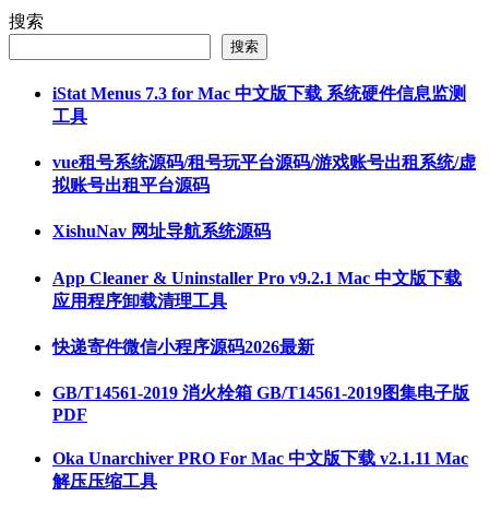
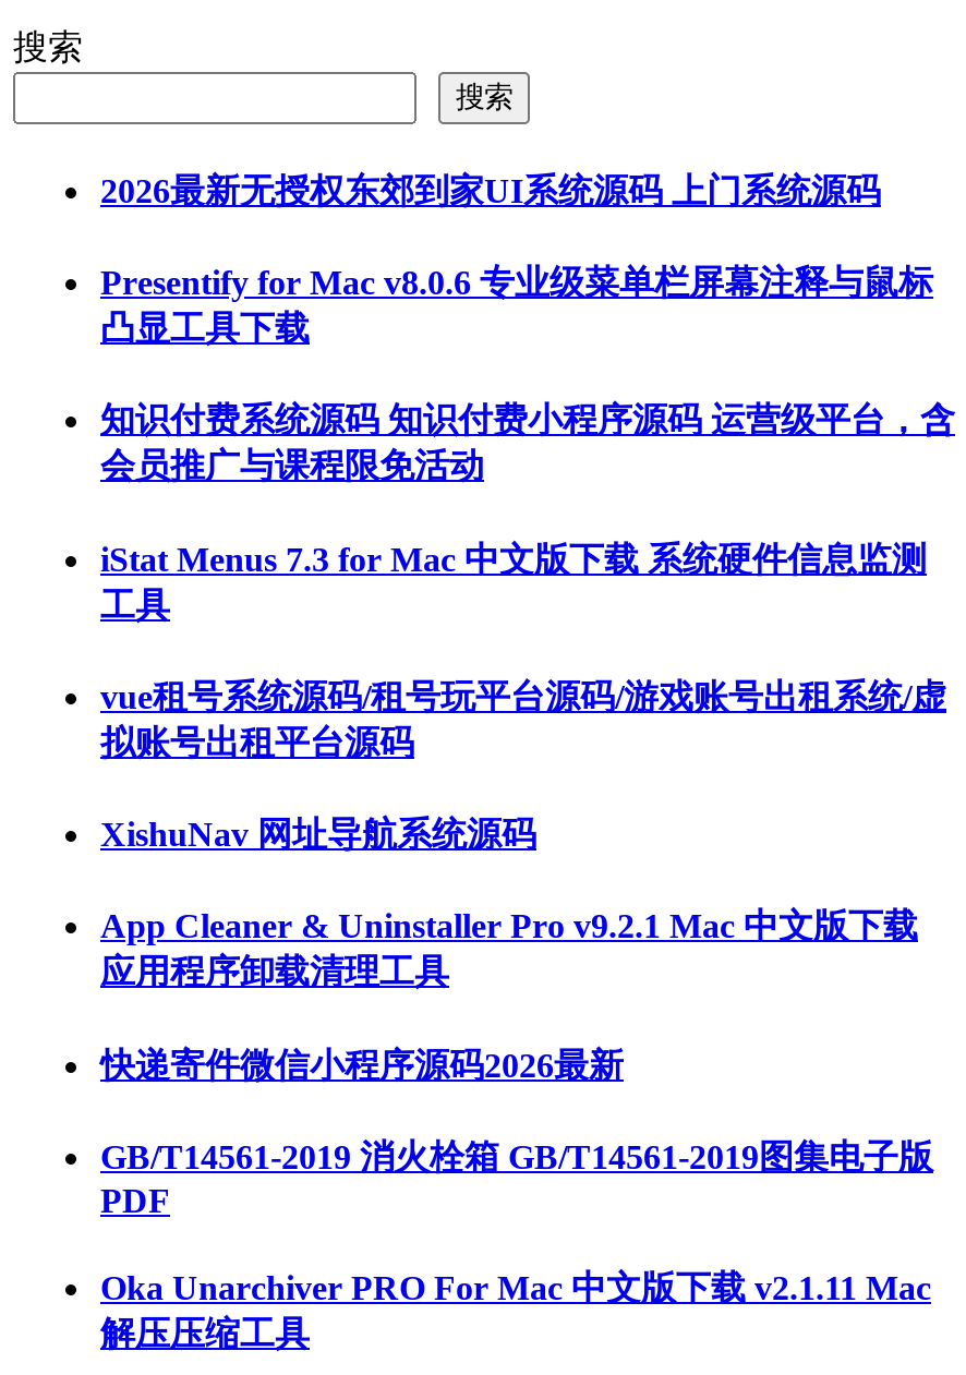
+ 2026最新无授权东郊到家UI系统源码 上门系统源码
+ Presentify for Mac v8.0.6 专业级菜单栏屏幕注释与鼠标
+ 凸显工具下载
+ 知识付费系统源码 知识付费小程序源码 运营级平台，含
+ 会员推广与课程限免活动
